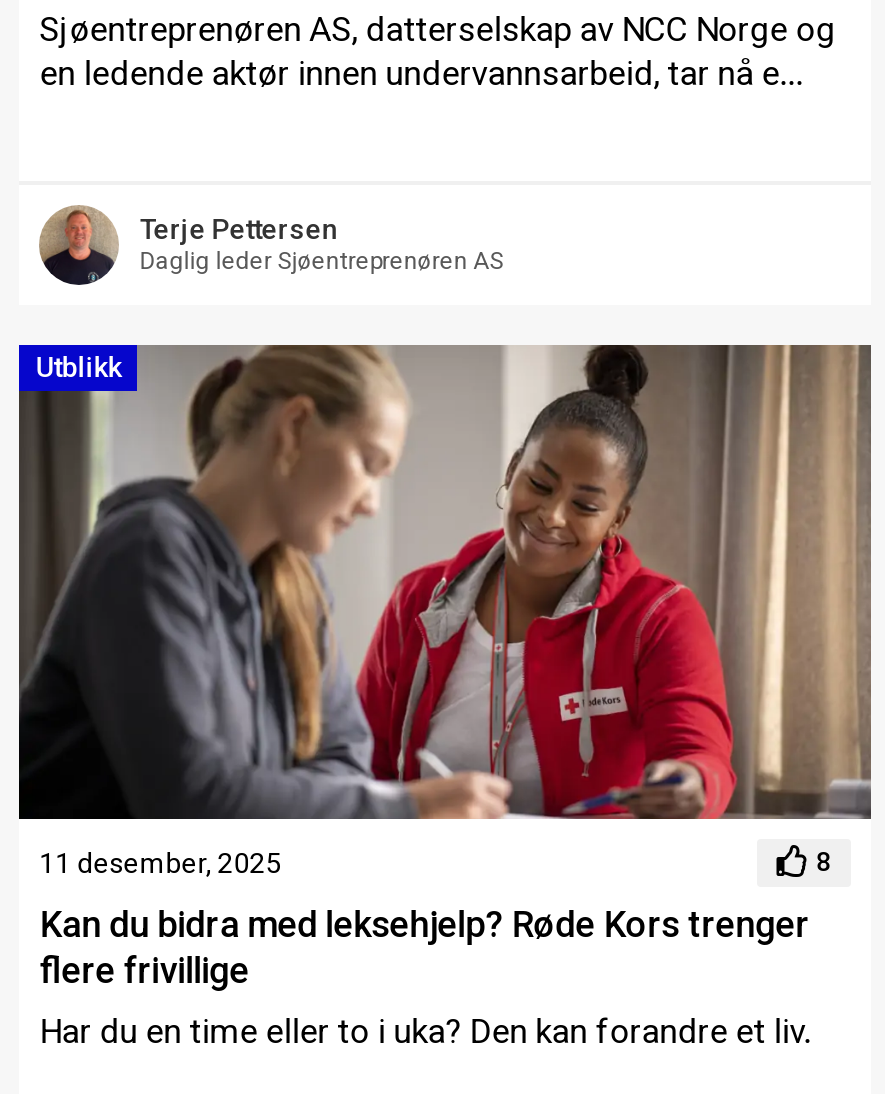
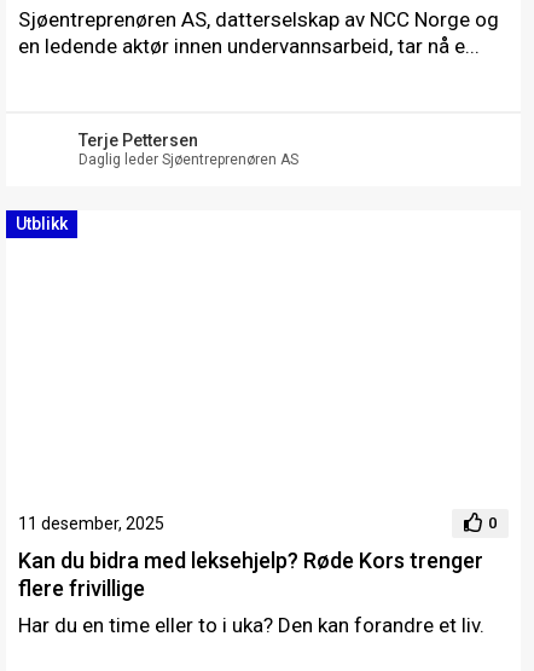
- [image]

- [image]

- 8
+ 0
